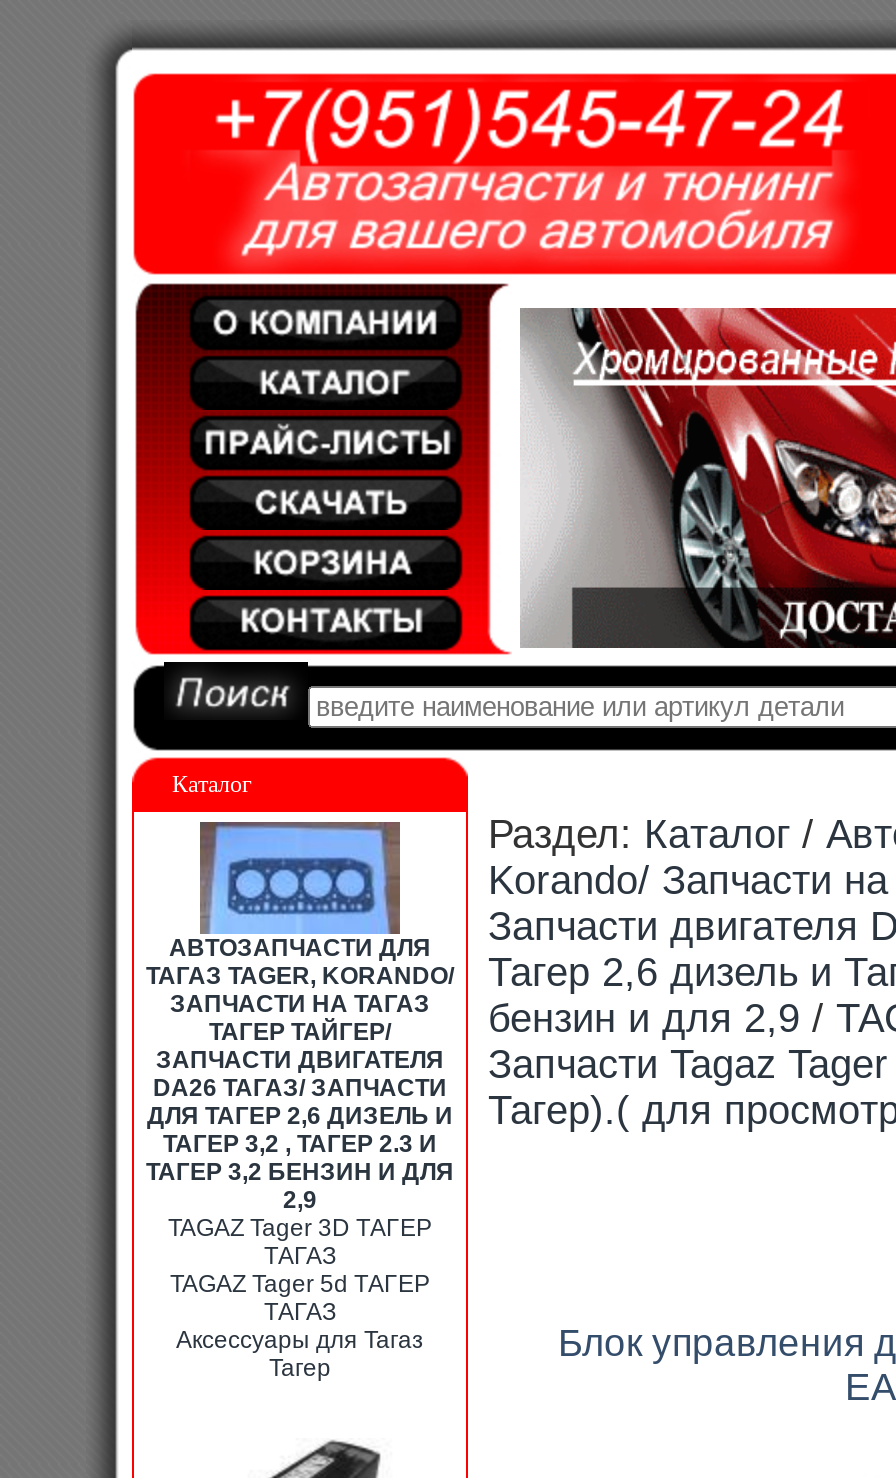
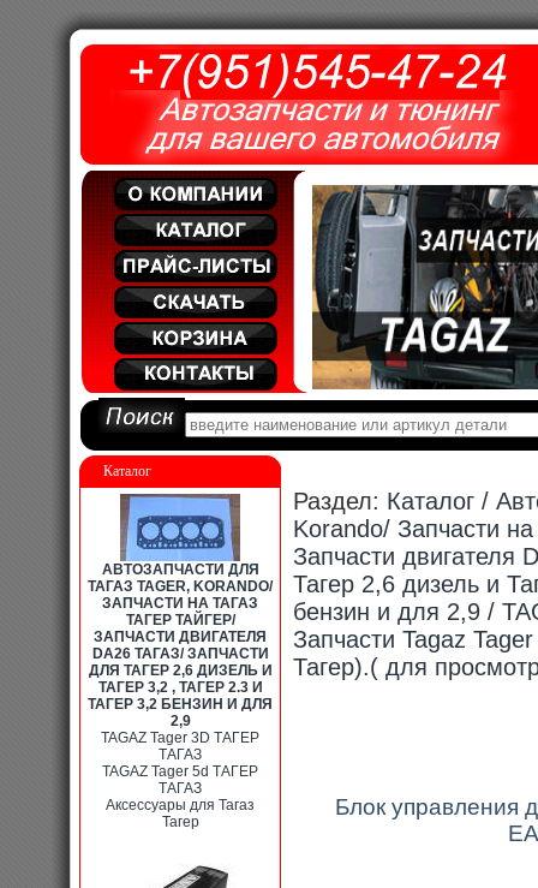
- [image]
+ [image]
